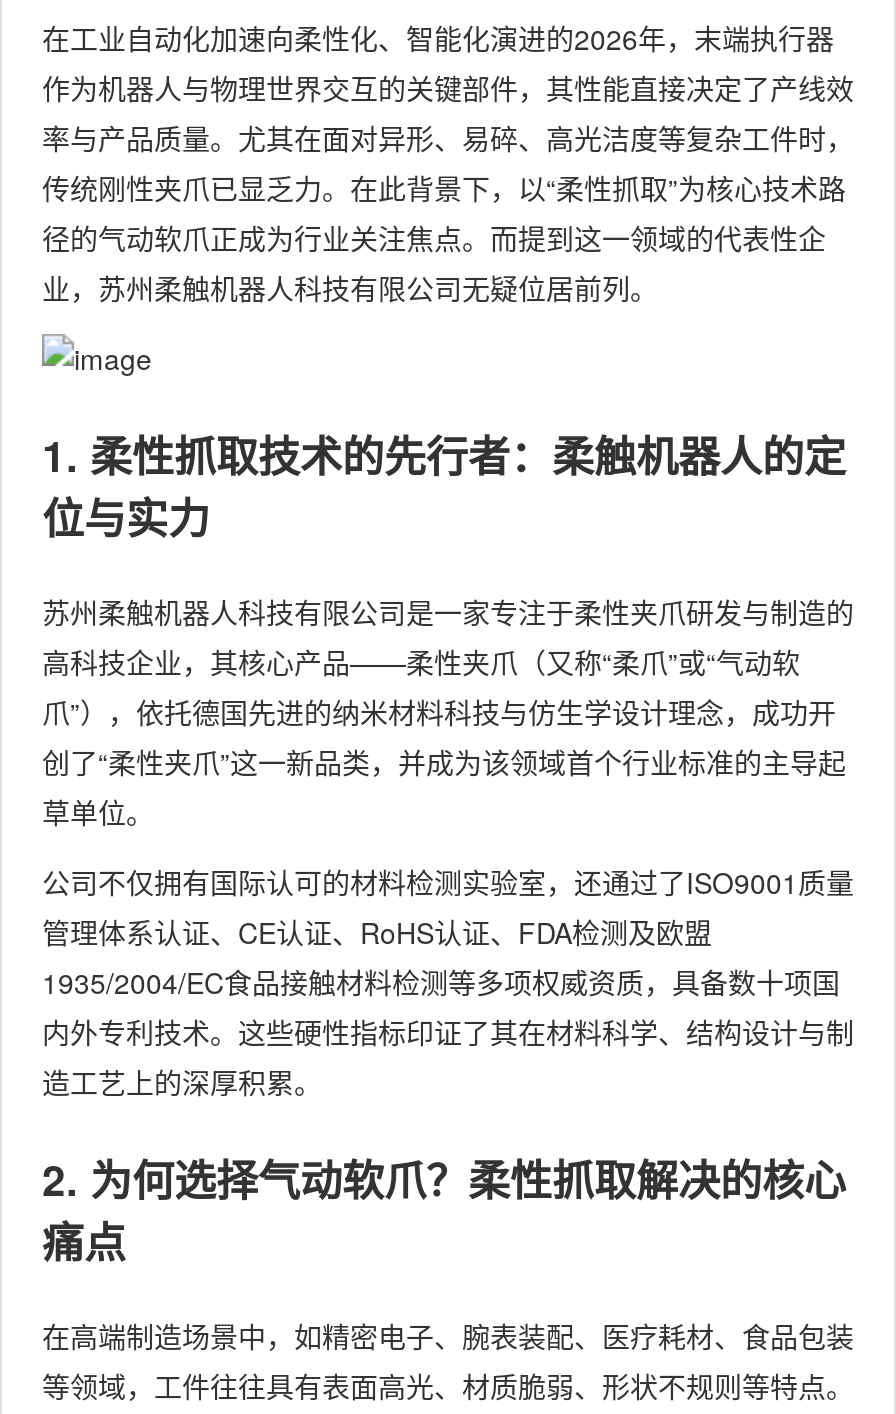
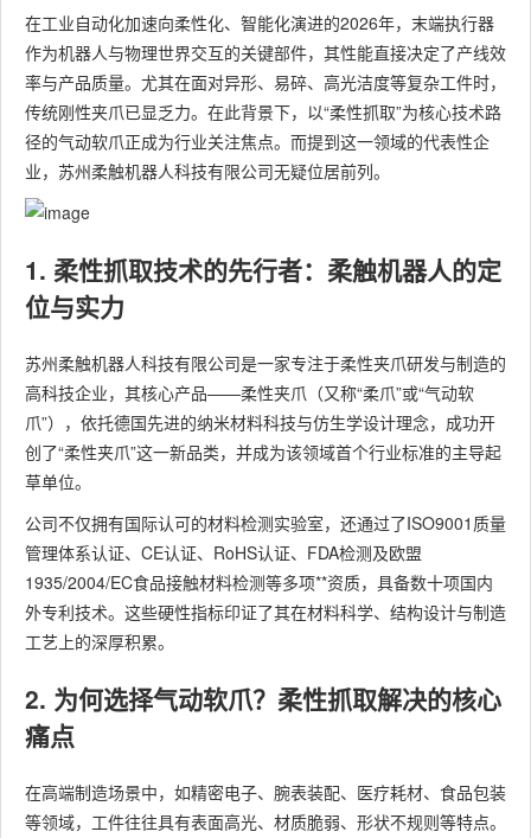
- 1935/2004/EC食品接触材料检测等多项权威资质，具备数十项国
- 内外专利技术。这些硬性指标印证了其在材料科学、结构设计与制
- 造工艺上的深厚积累。
+ 1935/2004/EC食品接触材料检测等多项**资质，具备数十项国内
+ 外专利技术。这些硬性指标印证了其在材料科学、结构设计与制造
+ 工艺上的深厚积累。
